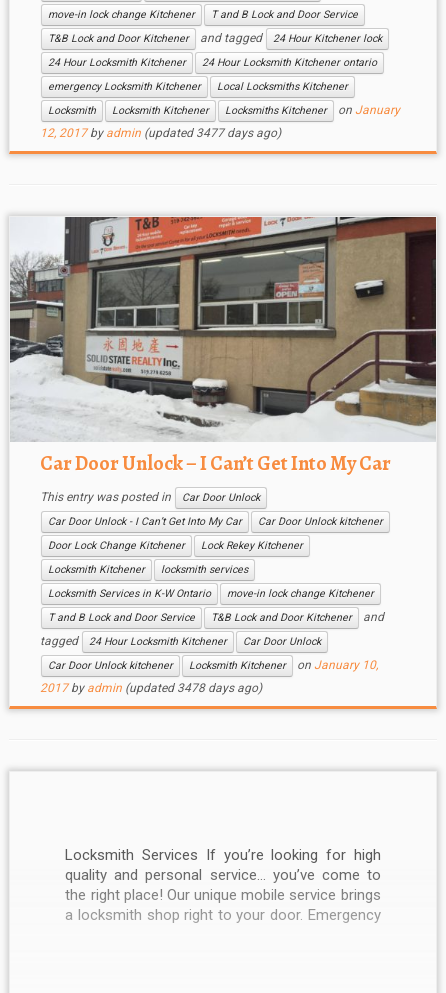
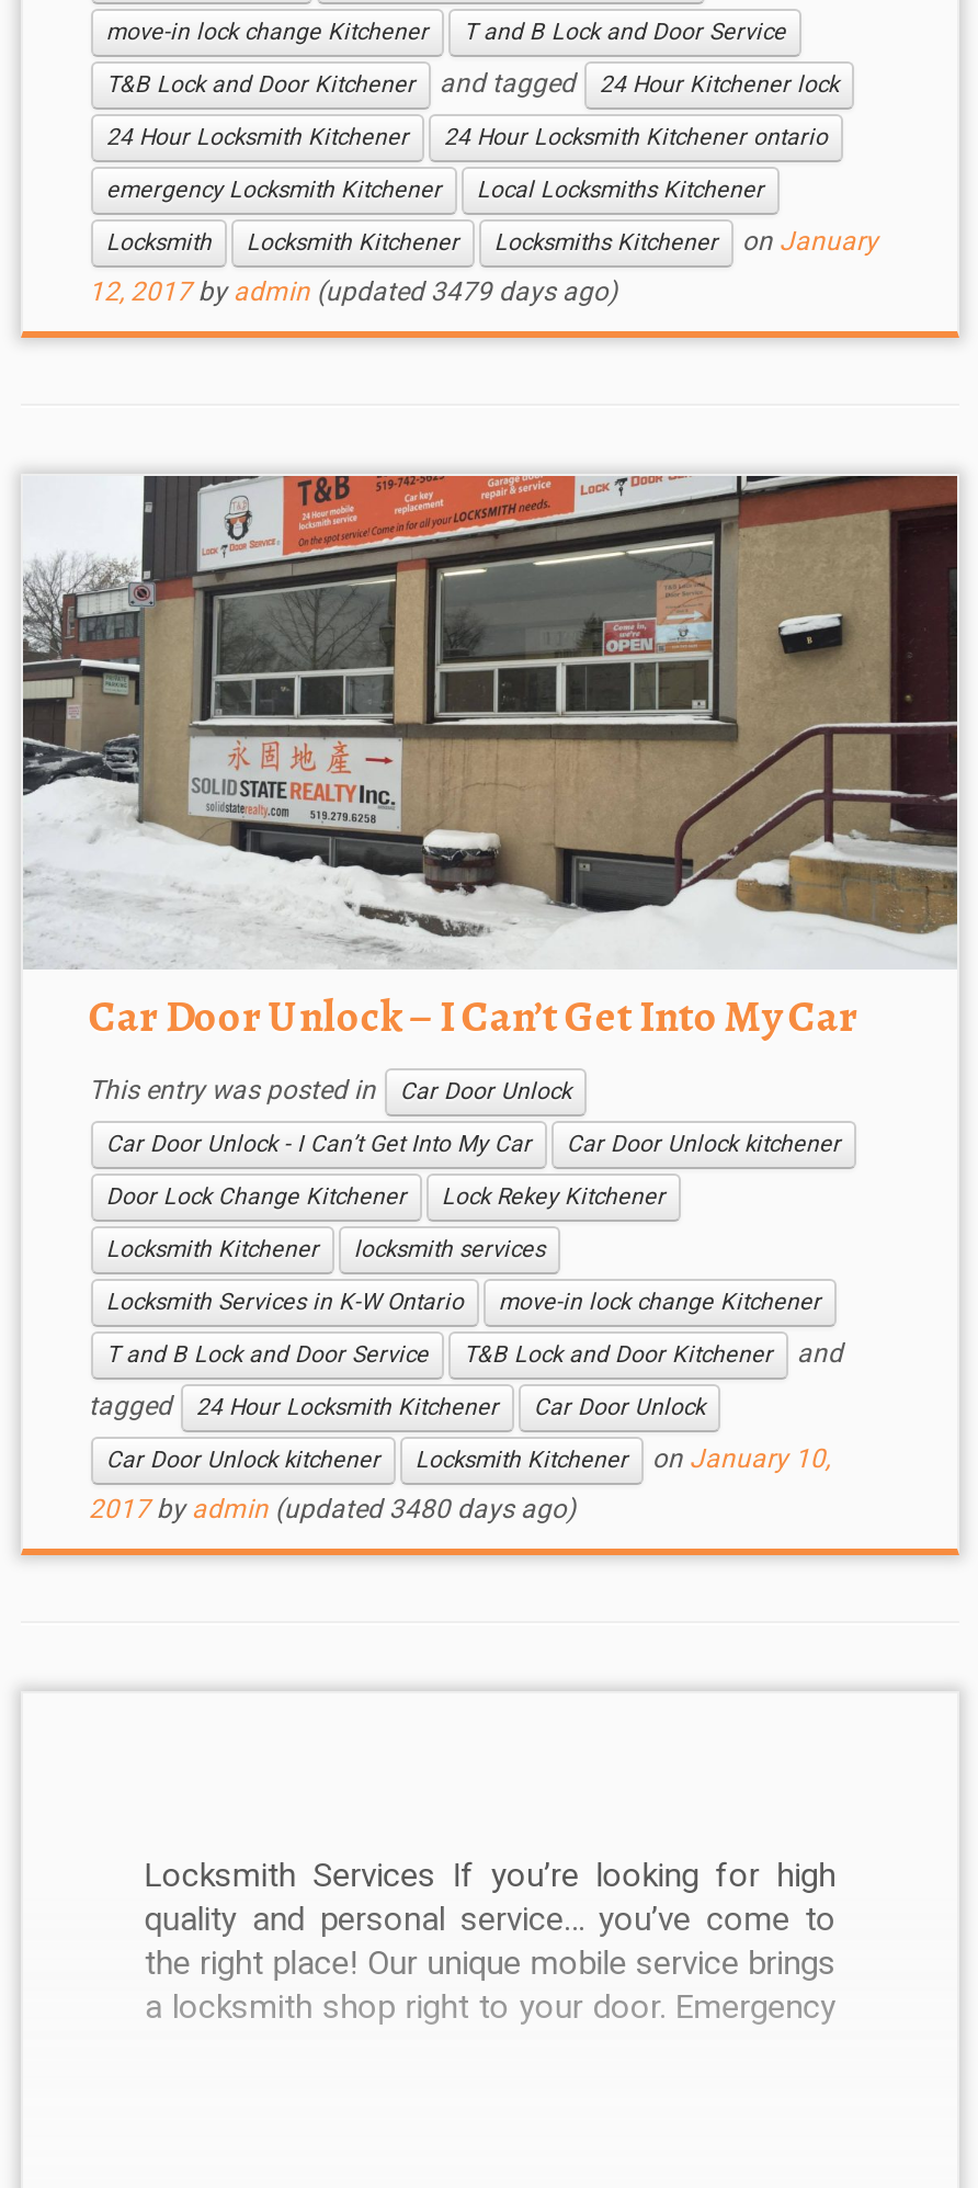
- 12, 2017 by admin (updated 3477 days ago)
+ 12, 2017 by admin (updated 3479 days ago)

- 2017 by admin (updated 3478 days ago)
+ 2017 by admin (updated 3480 days ago)
